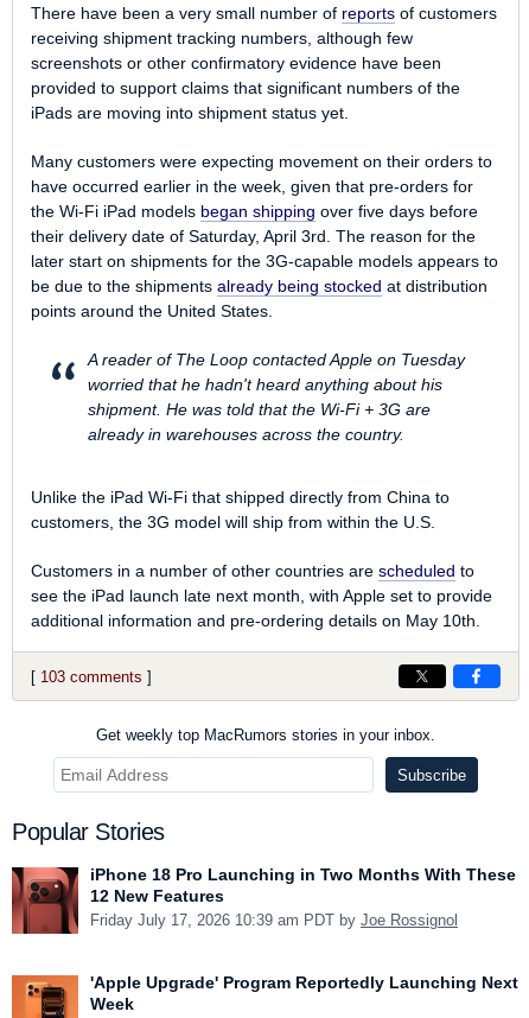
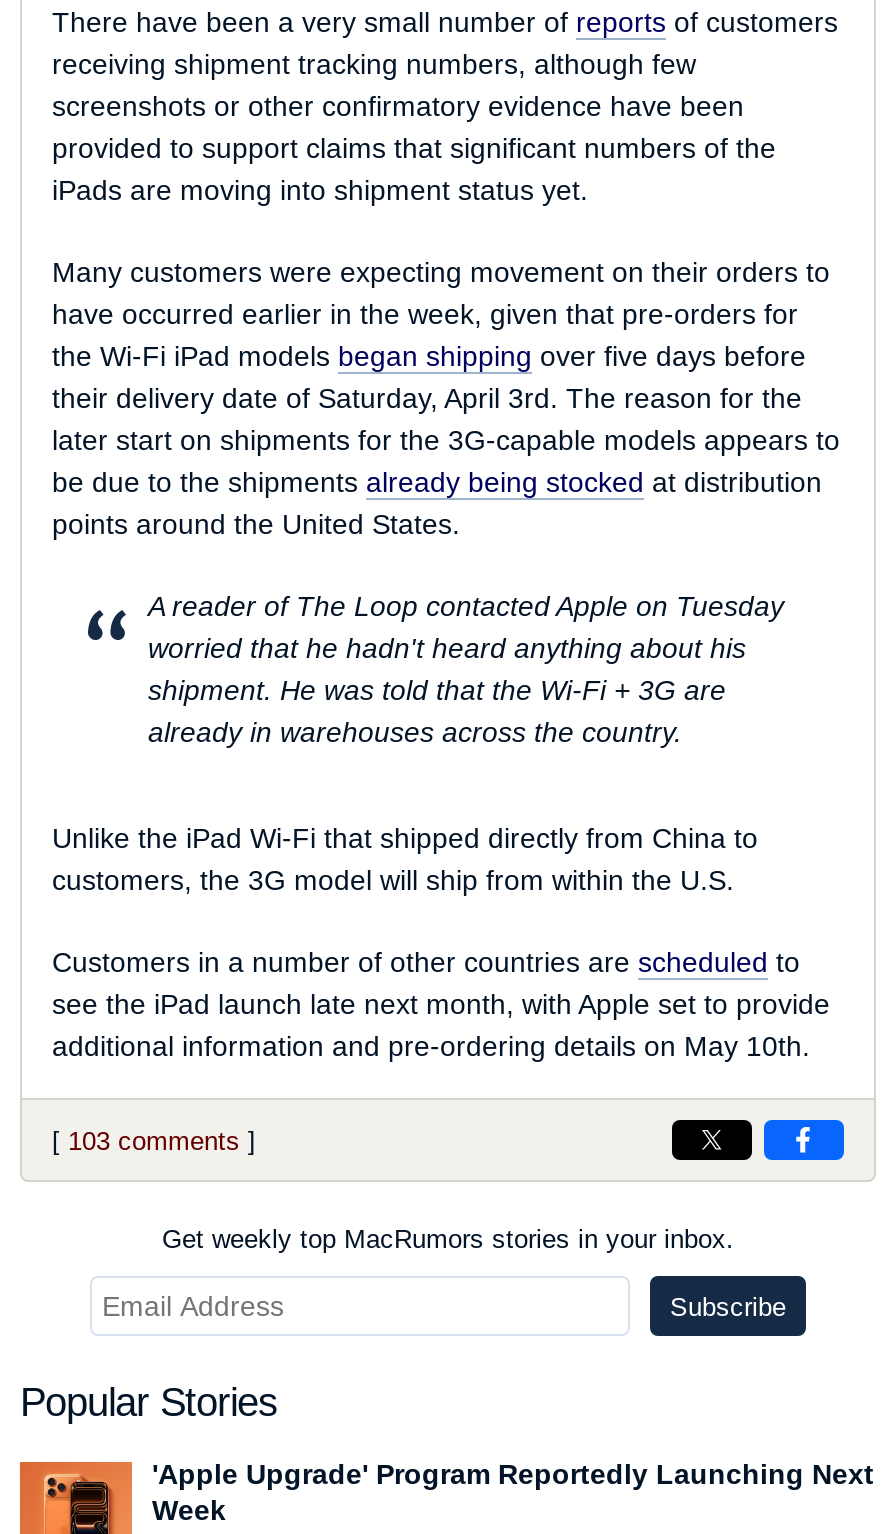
- [image]
- iPhone 18 Pro Launching in Two Months With These
- 12 New Features
- Friday July 17, 2026 10:39 am PDT by Joe Rossignol
